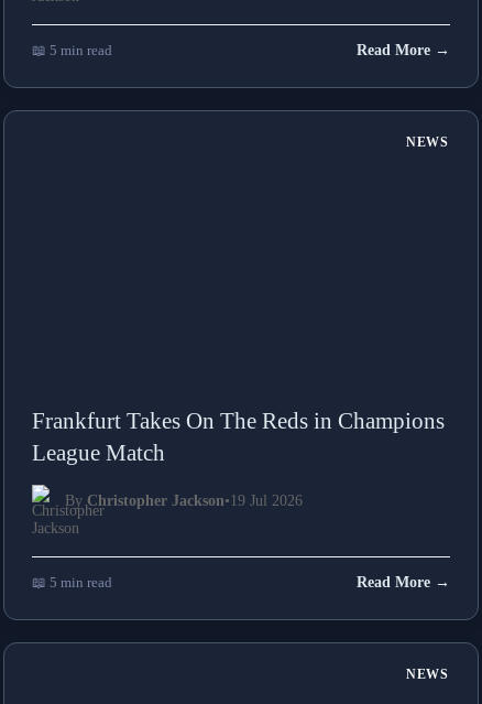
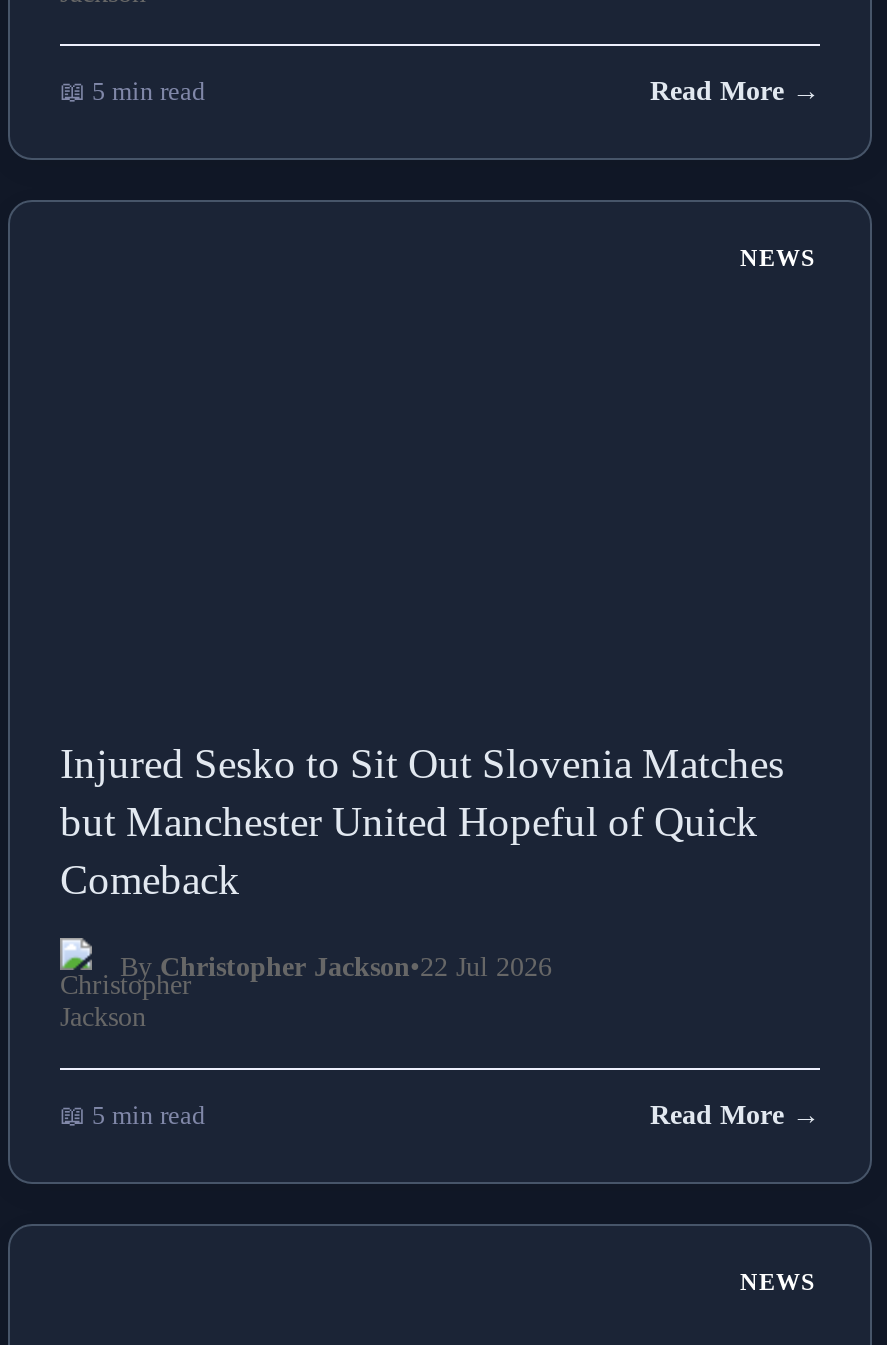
- Frankfurt Takes On The Reds in Champions
- League Match
+ Injured Sesko to Sit Out Slovenia Matches
+ but Manchester United Hopeful of Quick
+ Comeback

- By Christopher Jackson•19 Jul 2026
+ By Christopher Jackson•22 Jul 2026
